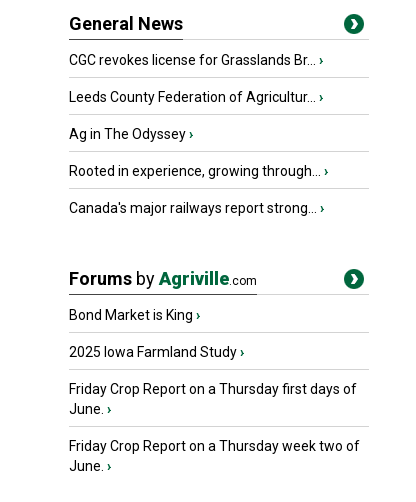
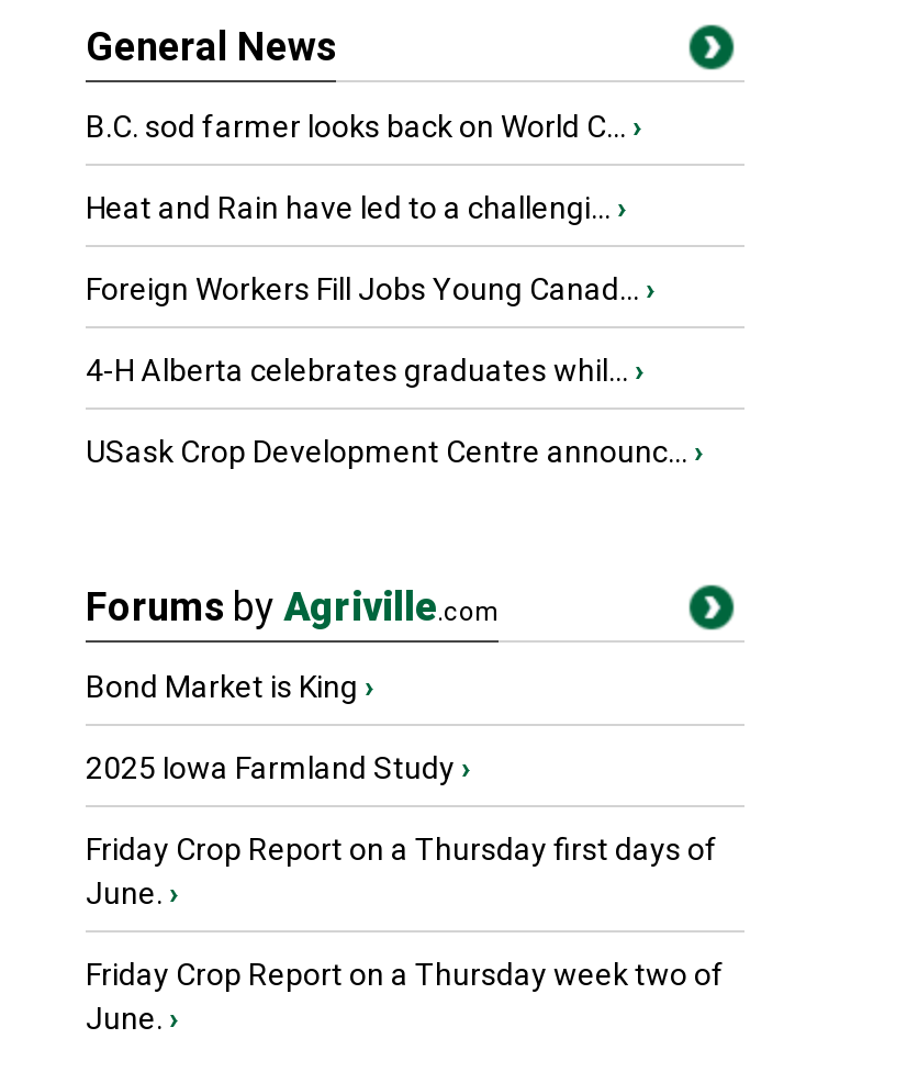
- CGC revokes license for Grasslands Br... ›
+ B.C. sod farmer looks back on World C... ›

- Leeds County Federation of Agricultur... ›
+ Heat and Rain have led to a challengi... ›

- Ag in The Odyssey ›
+ Foreign Workers Fill Jobs Young Canad... ›

- Rooted in experience, growing through... ›
+ 4-H Alberta celebrates graduates whil... ›

- Canada's major railways report strong... ›
+ USask Crop Development Centre announc... ›
